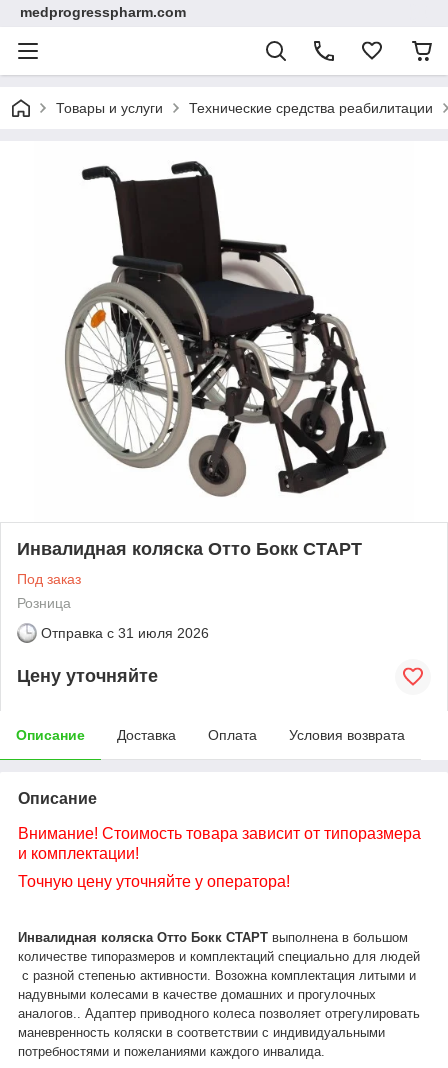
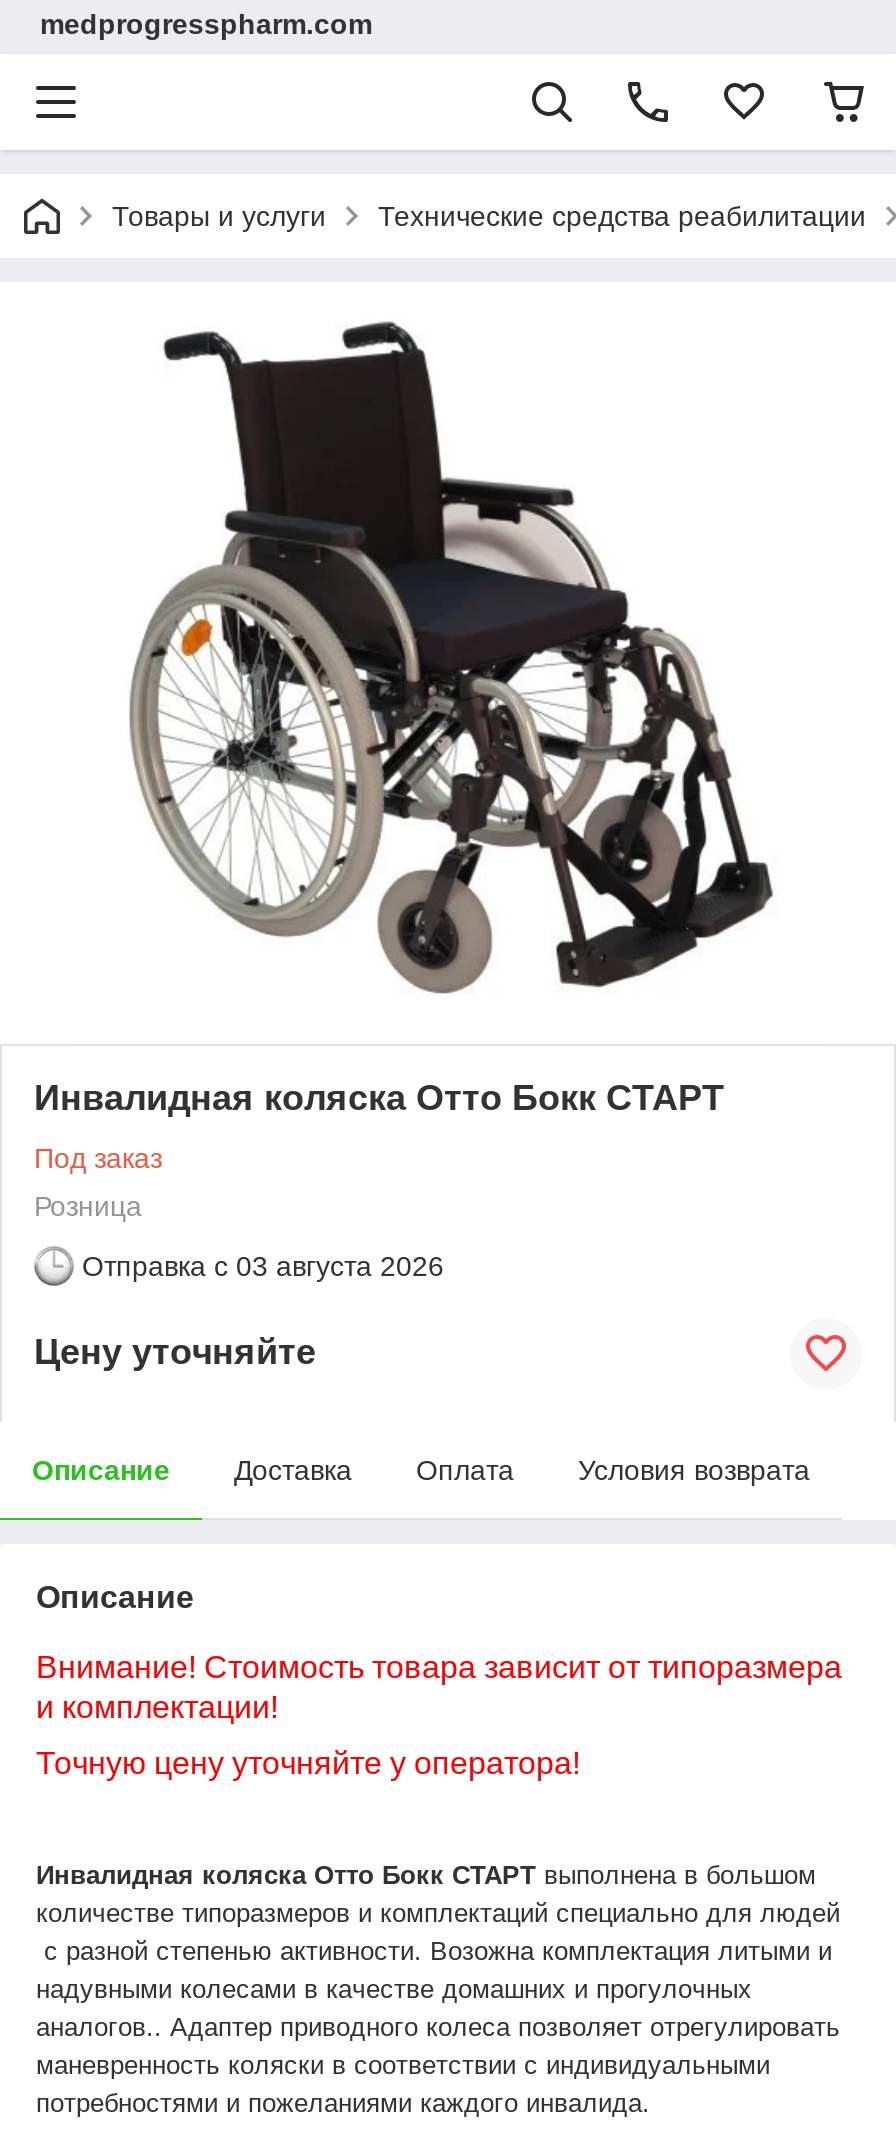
- Отправка с 31 июля 2026
+ Отправка с 03 августа 2026
